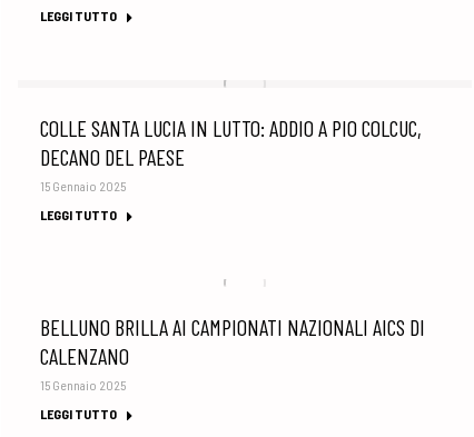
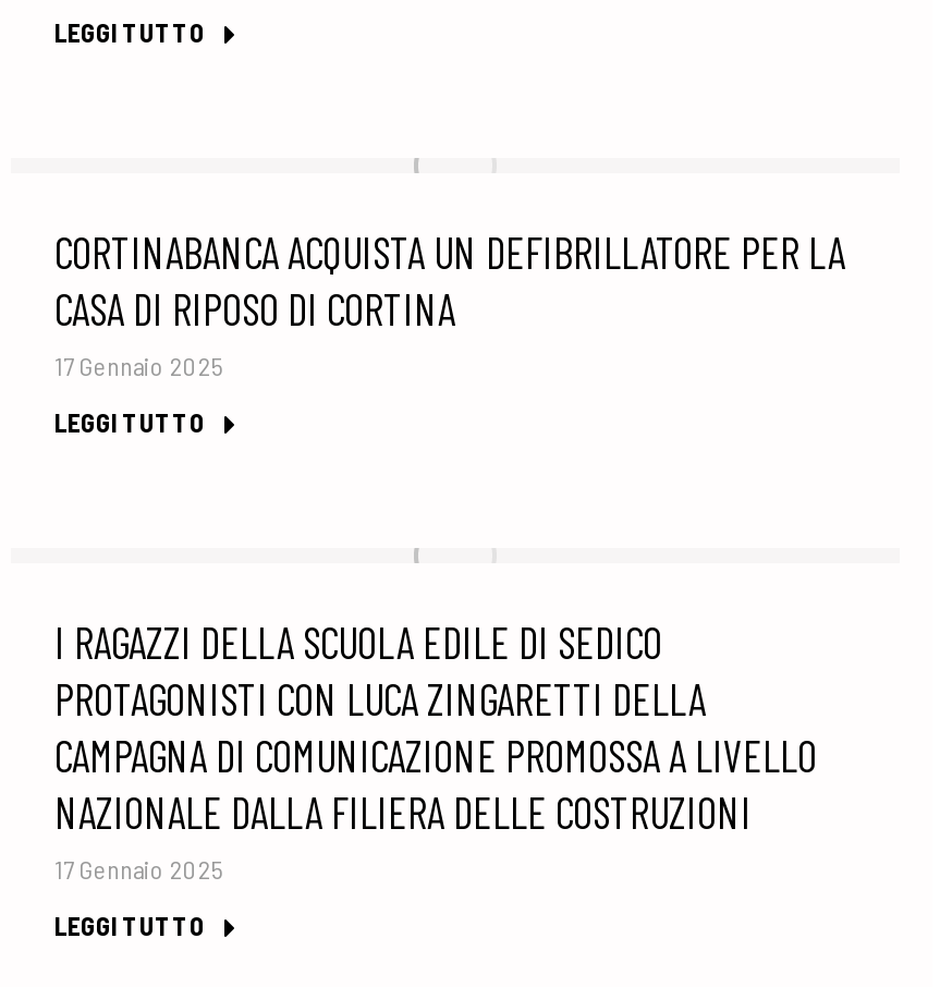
- COLLE SANTA LUCIA IN LUTTO: ADDIO A PIO COLCUC,
- DECANO DEL PAESE
- 15 Gennaio 2025
+ CORTINABANCA ACQUISTA UN DEFIBRILLATORE PER LA
+ CASA DI RIPOSO DI CORTINA
+ 17 Gennaio 2025

- BELLUNO BRILLA AI CAMPIONATI NAZIONALI AICS DI
- CALENZANO
- 15 Gennaio 2025
+ I RAGAZZI DELLA SCUOLA EDILE DI SEDICO
+ PROTAGONISTI CON LUCA ZINGARETTI DELLA
+ CAMPAGNA DI COMUNICAZIONE PROMOSSA A LIVELLO
+ NAZIONALE DALLA FILIERA DELLE COSTRUZIONI
+ 17 Gennaio 2025
